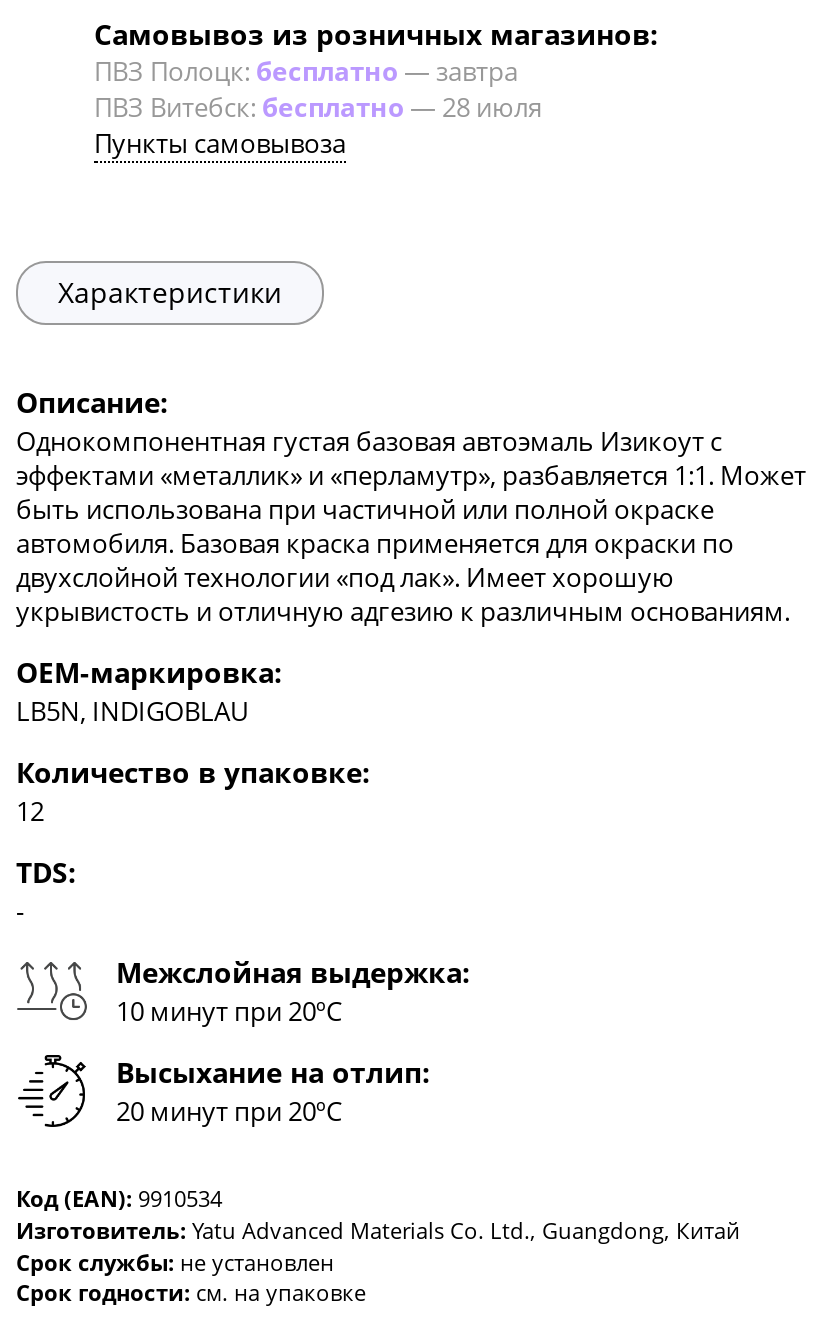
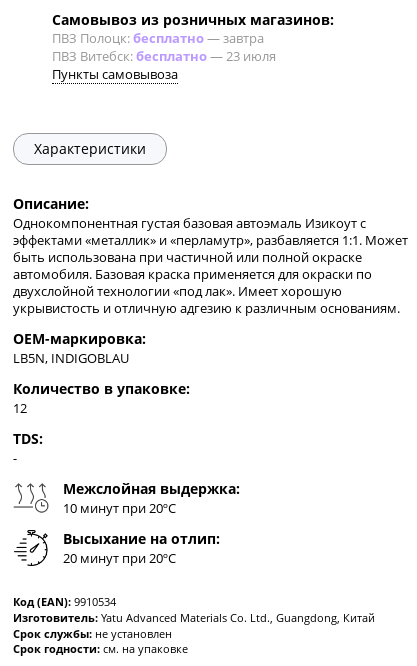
- ПВЗ Витебск: бесплатно — 28 июля
+ ПВЗ Витебск: бесплатно — 23 июля
